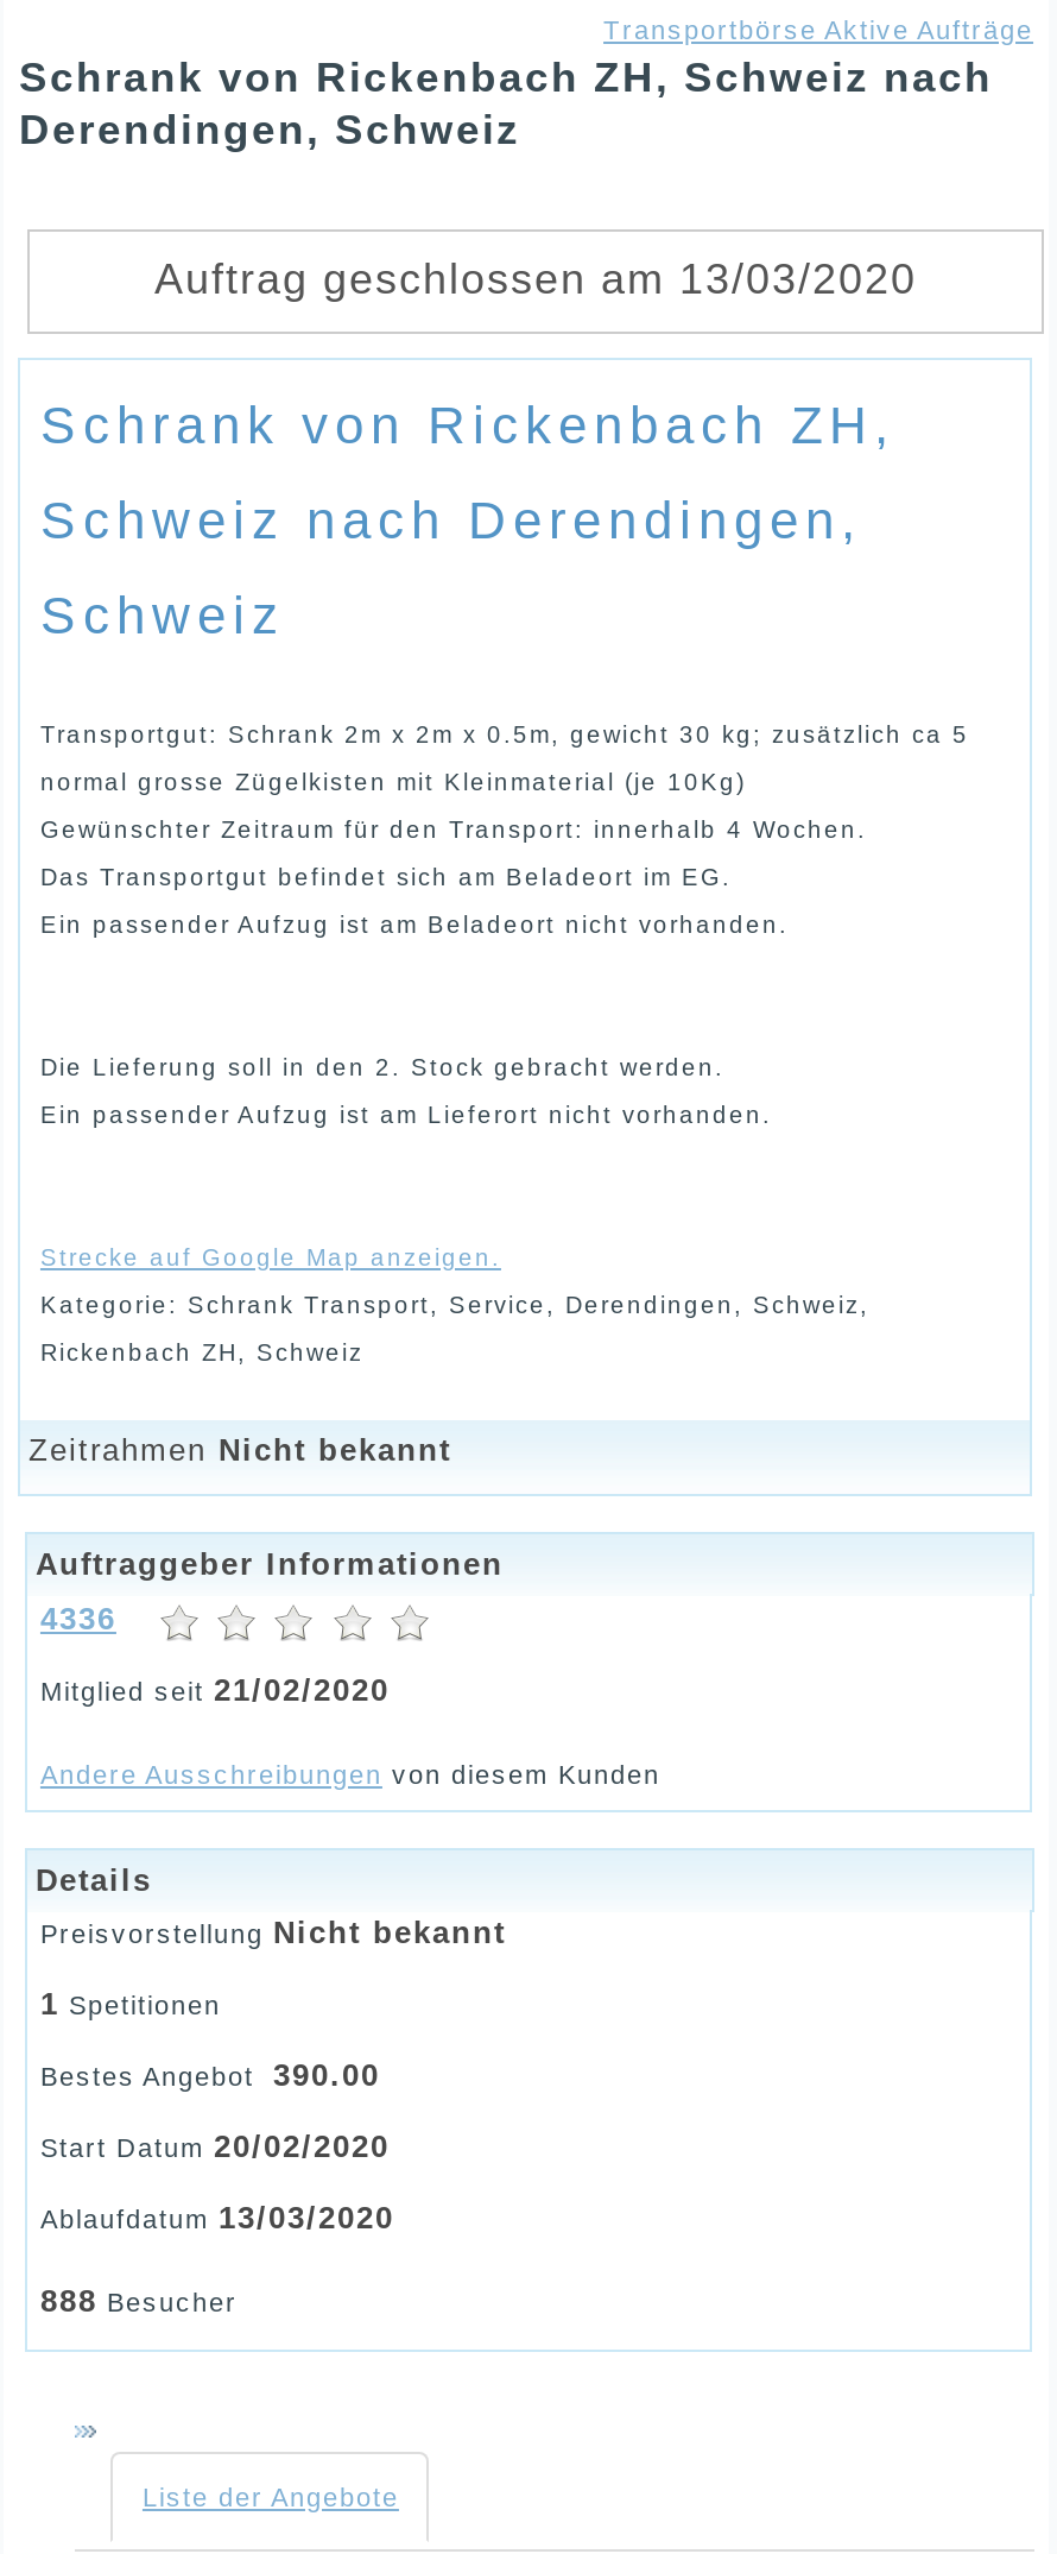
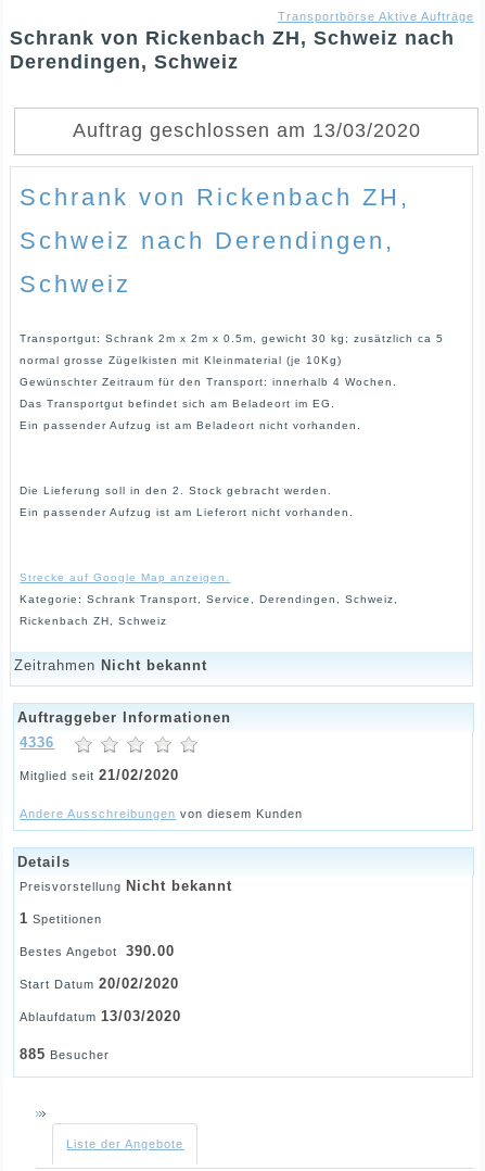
- 888 Besucher
+ 885 Besucher
